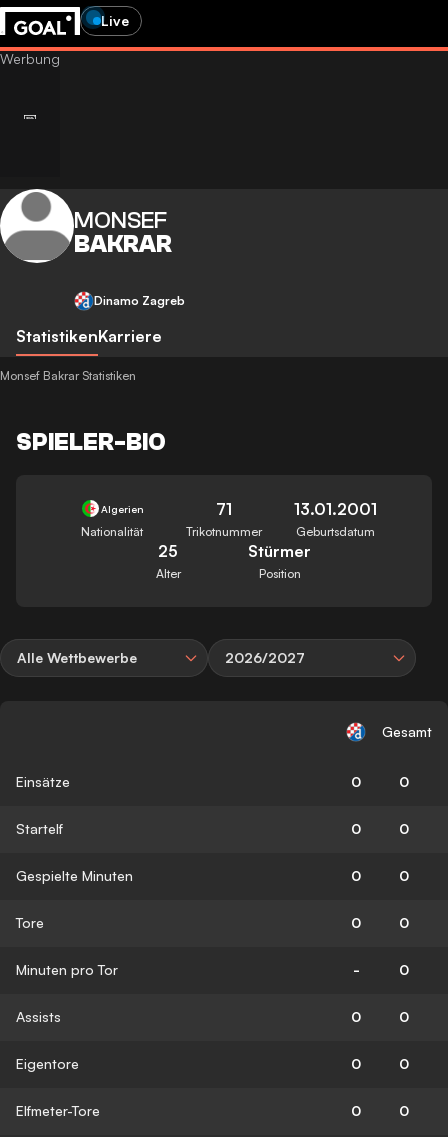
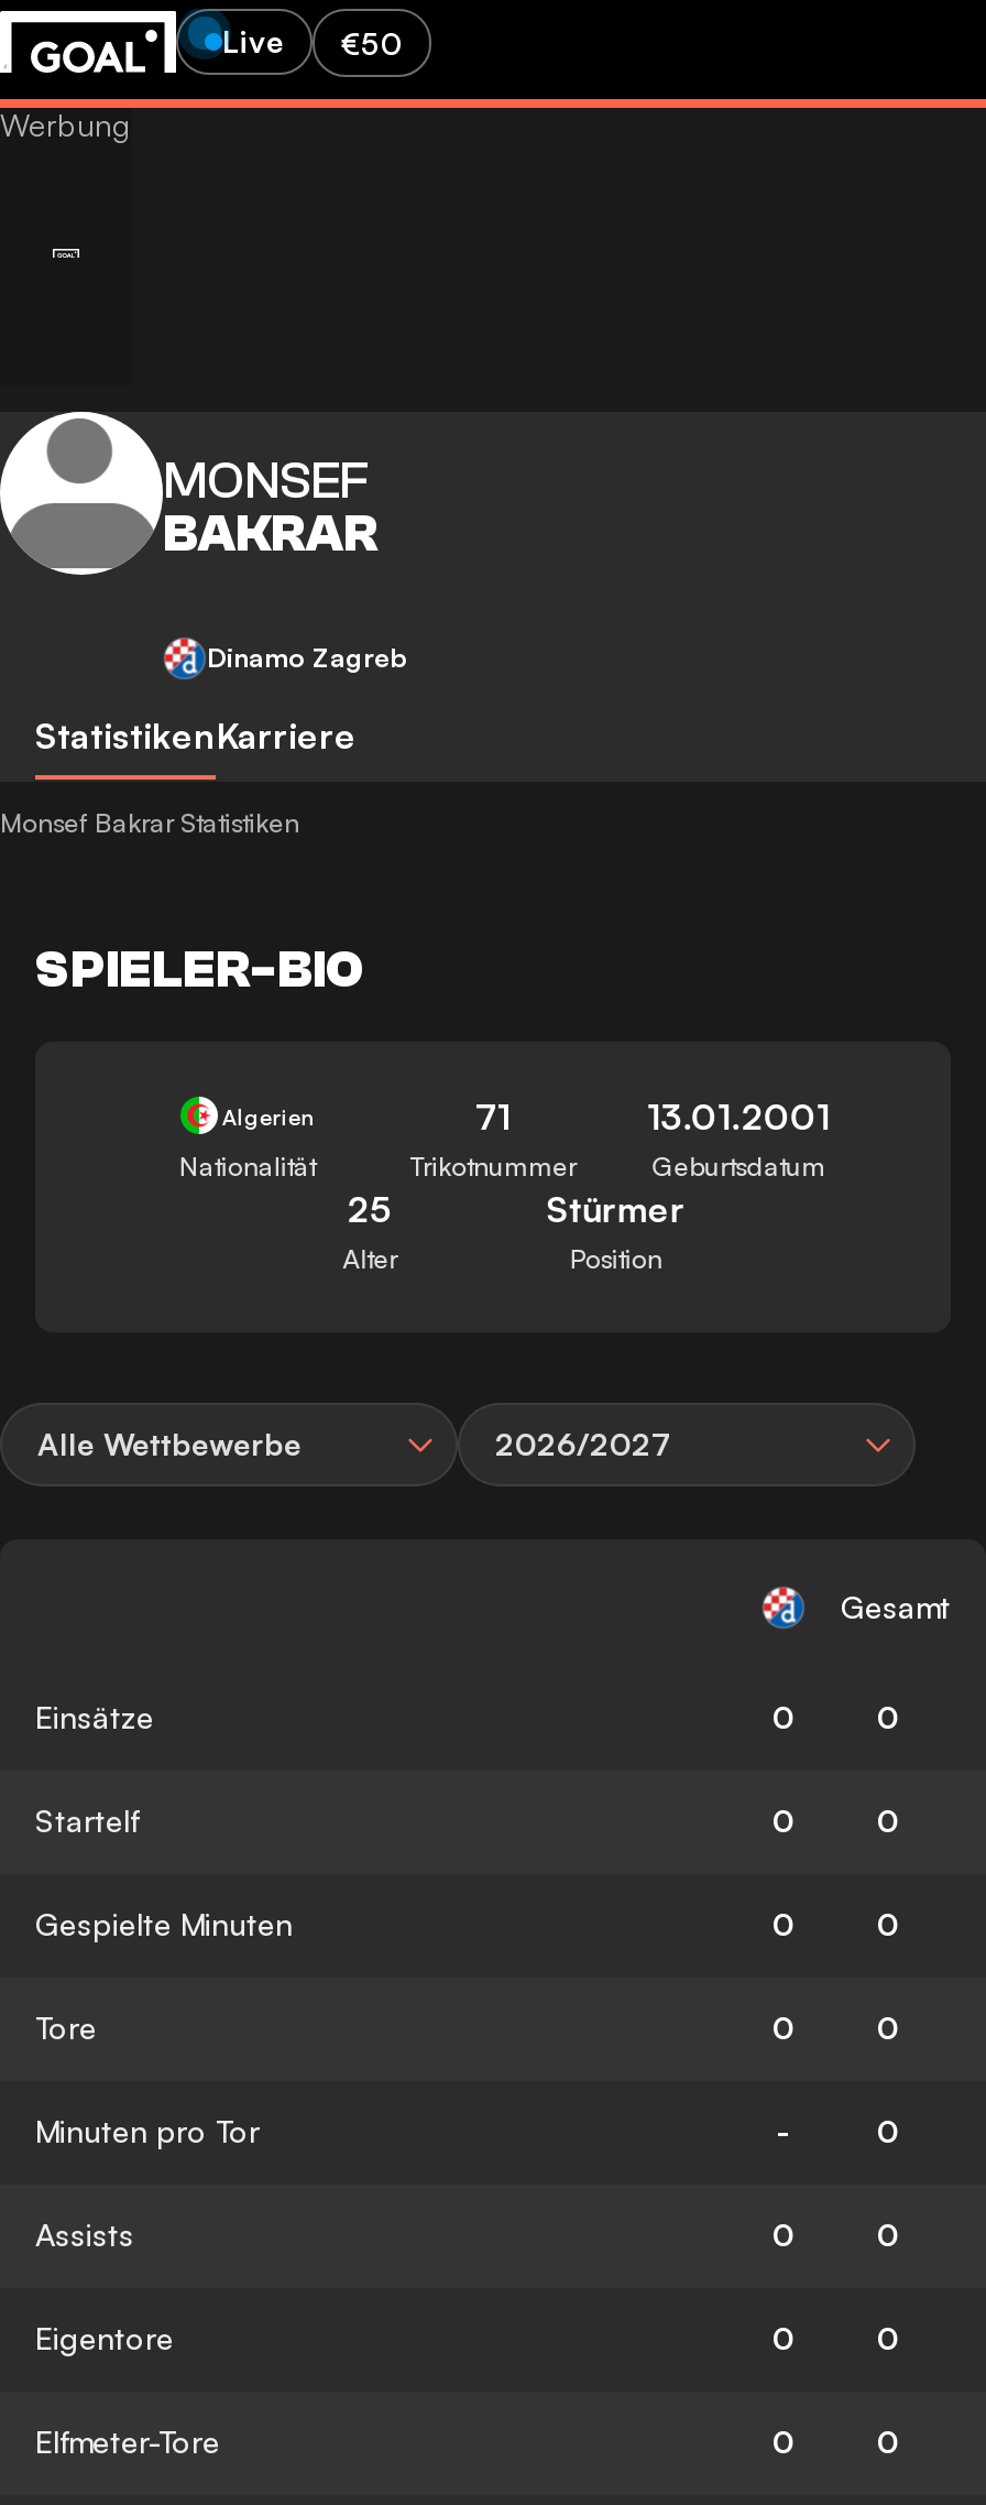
+ €50
